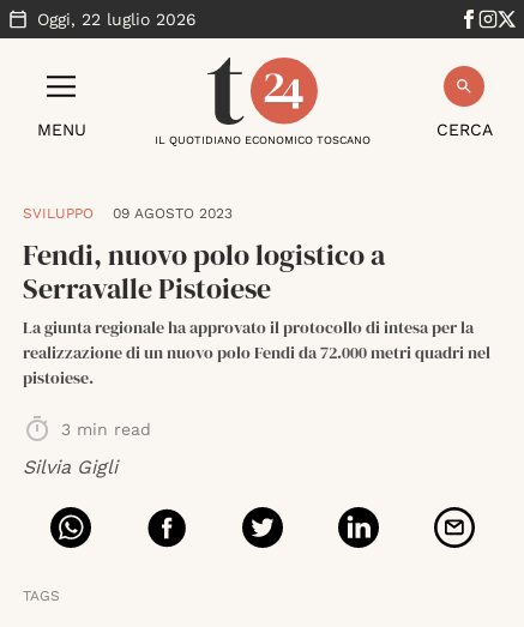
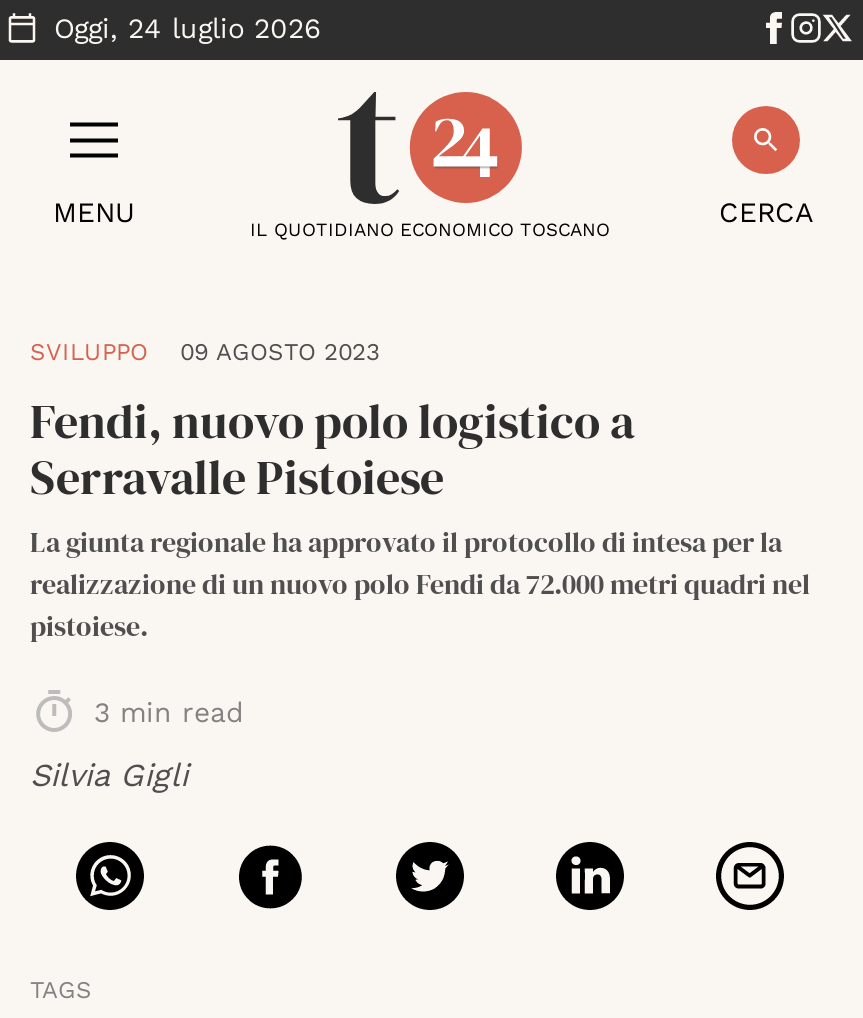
- Oggi, 22 luglio 2026
+ Oggi, 24 luglio 2026
